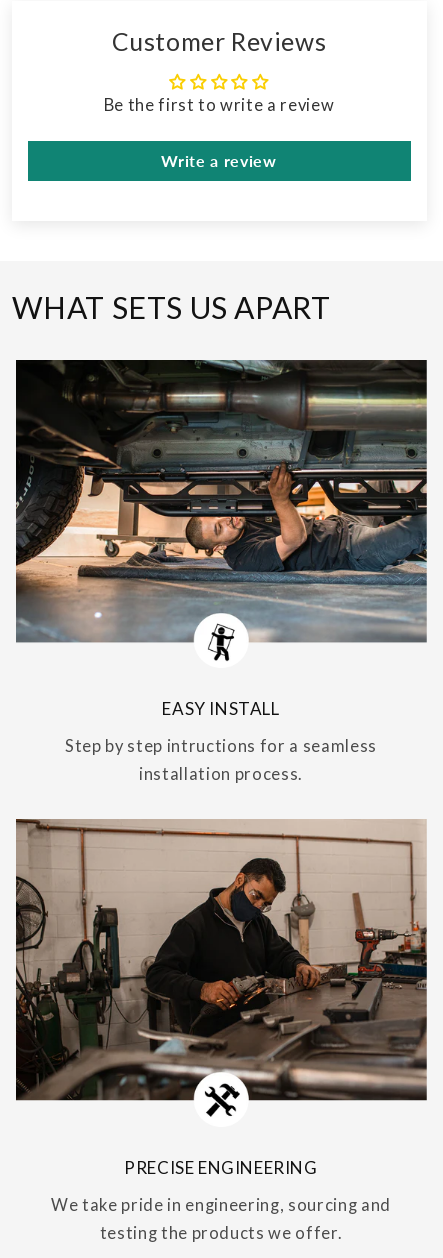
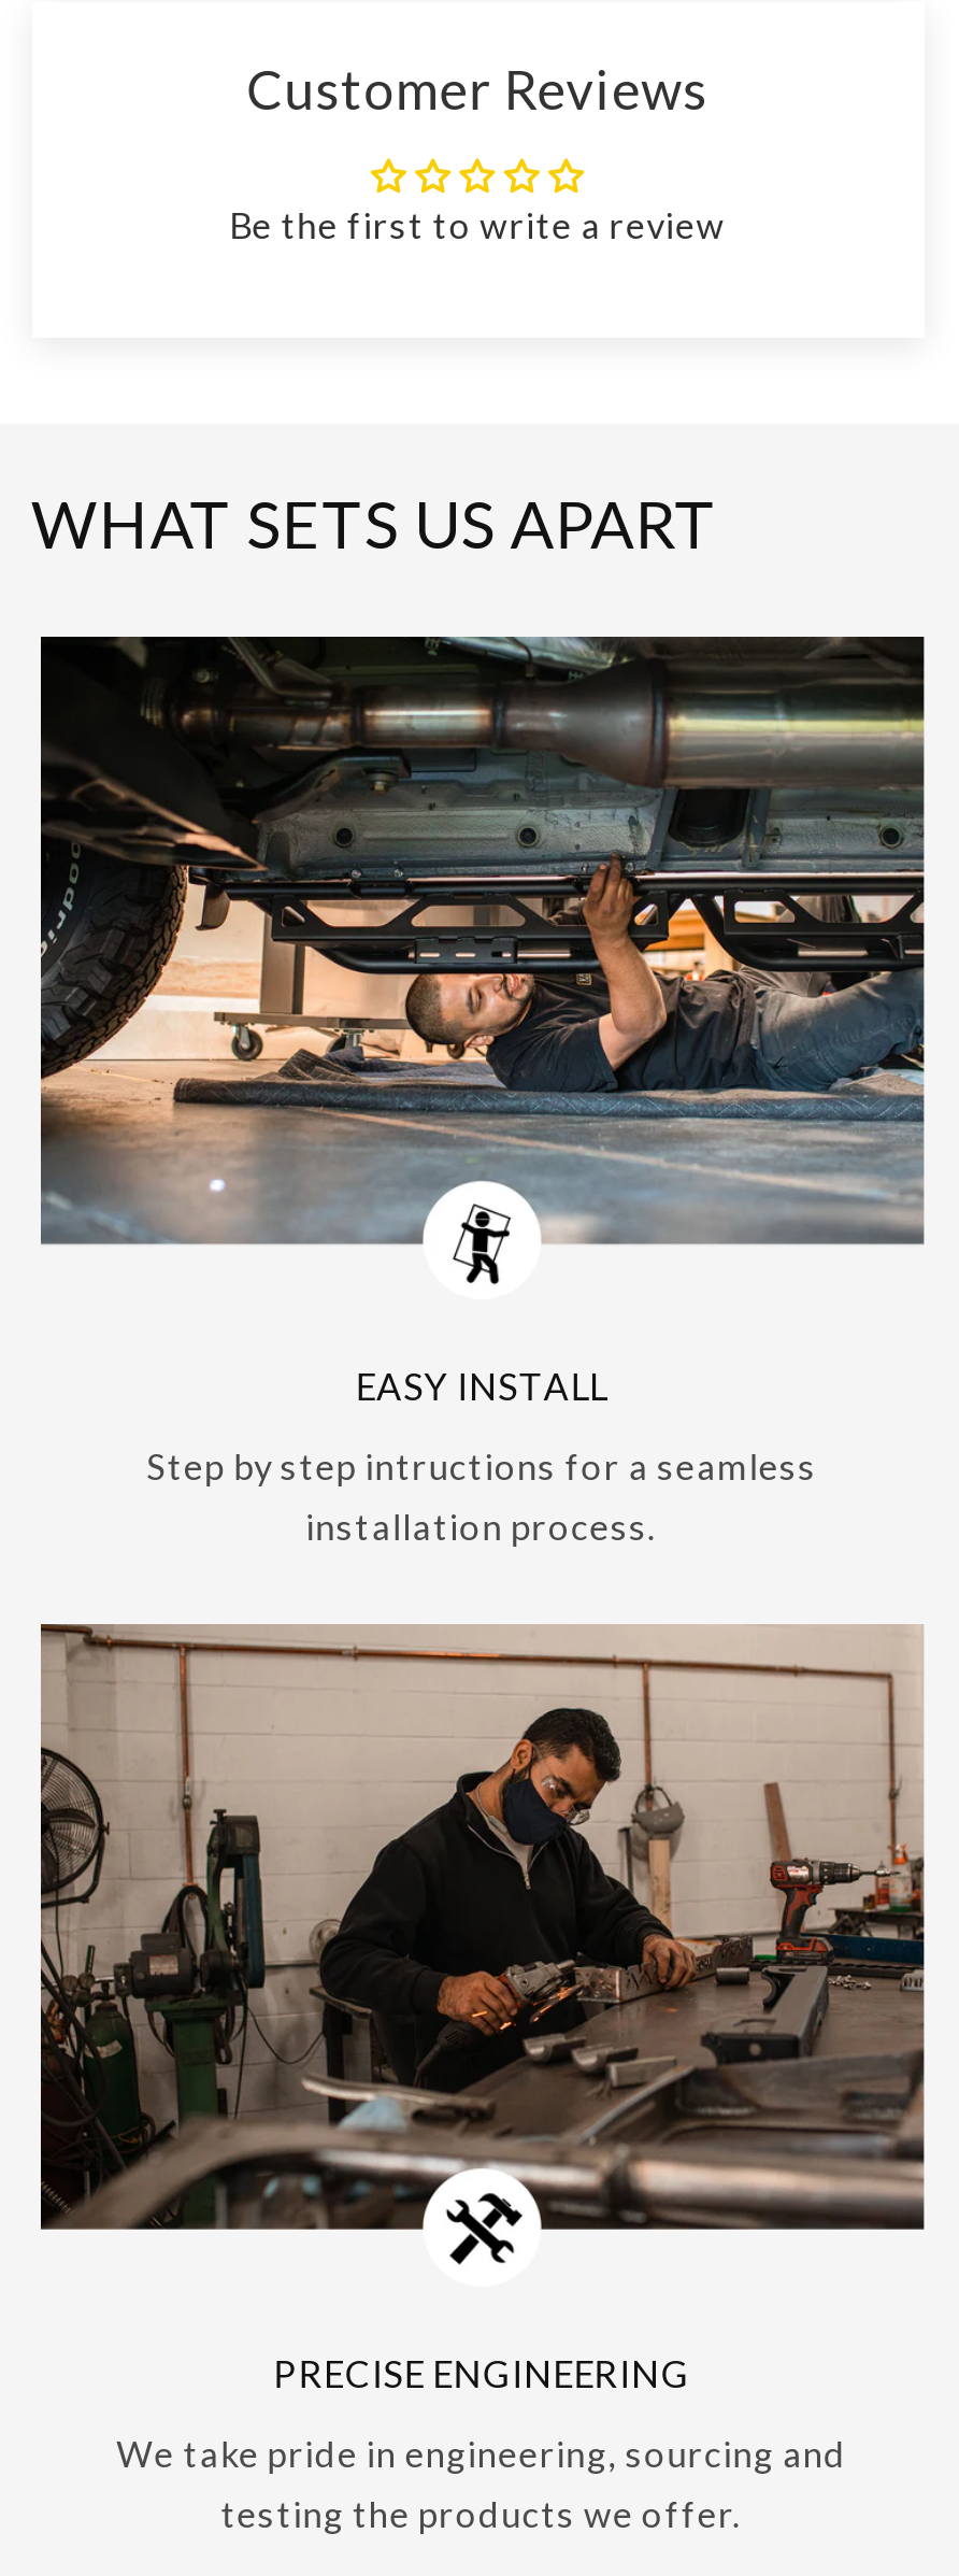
- Write a review
